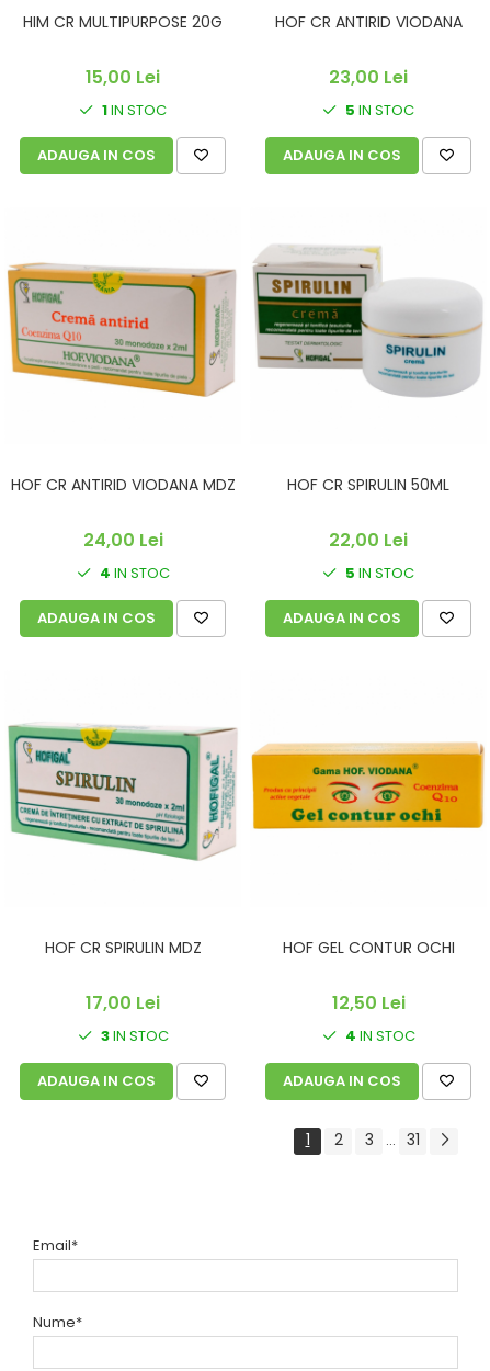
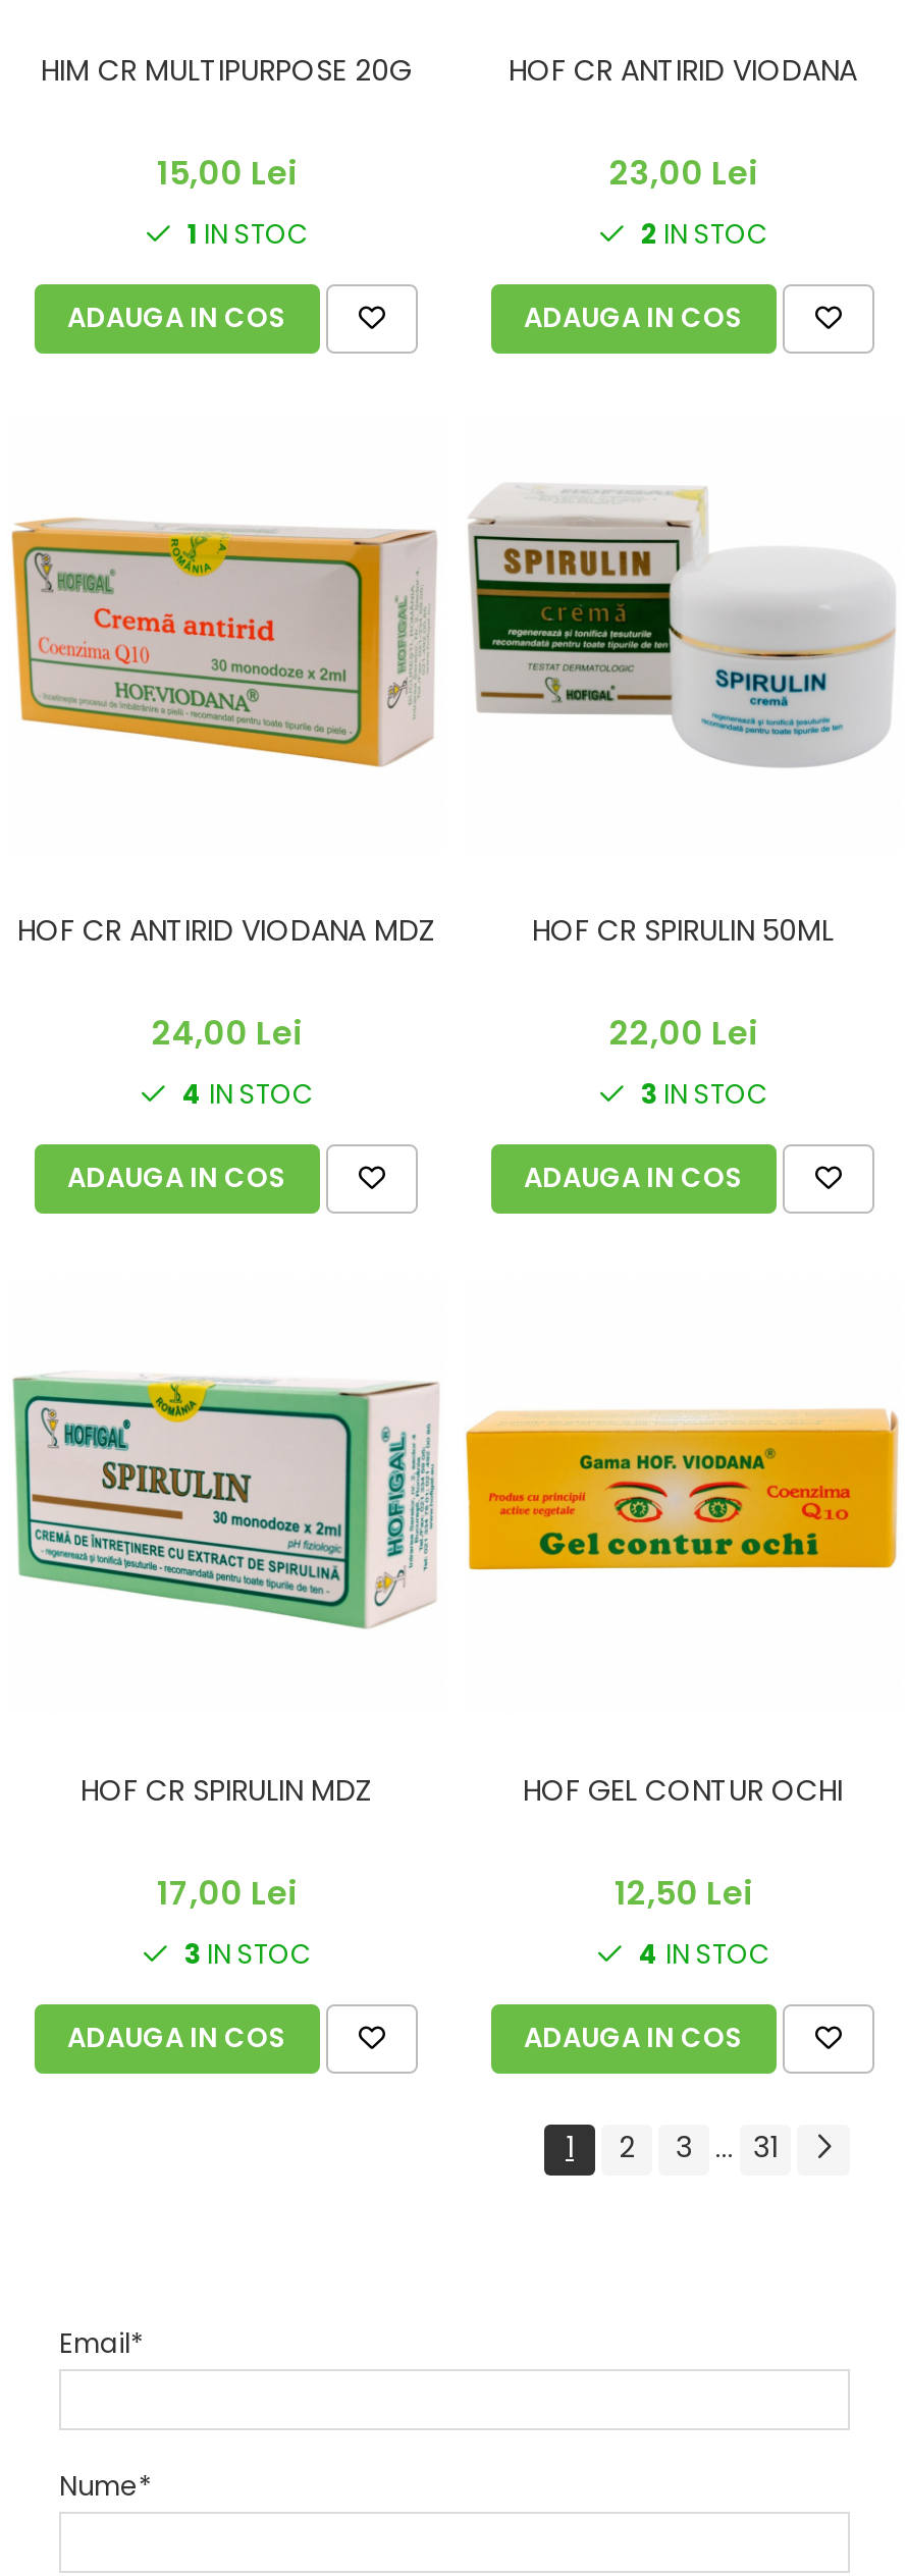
- 5 IN STOC
+ 2 IN STOC

- 5 IN STOC
+ 3 IN STOC
